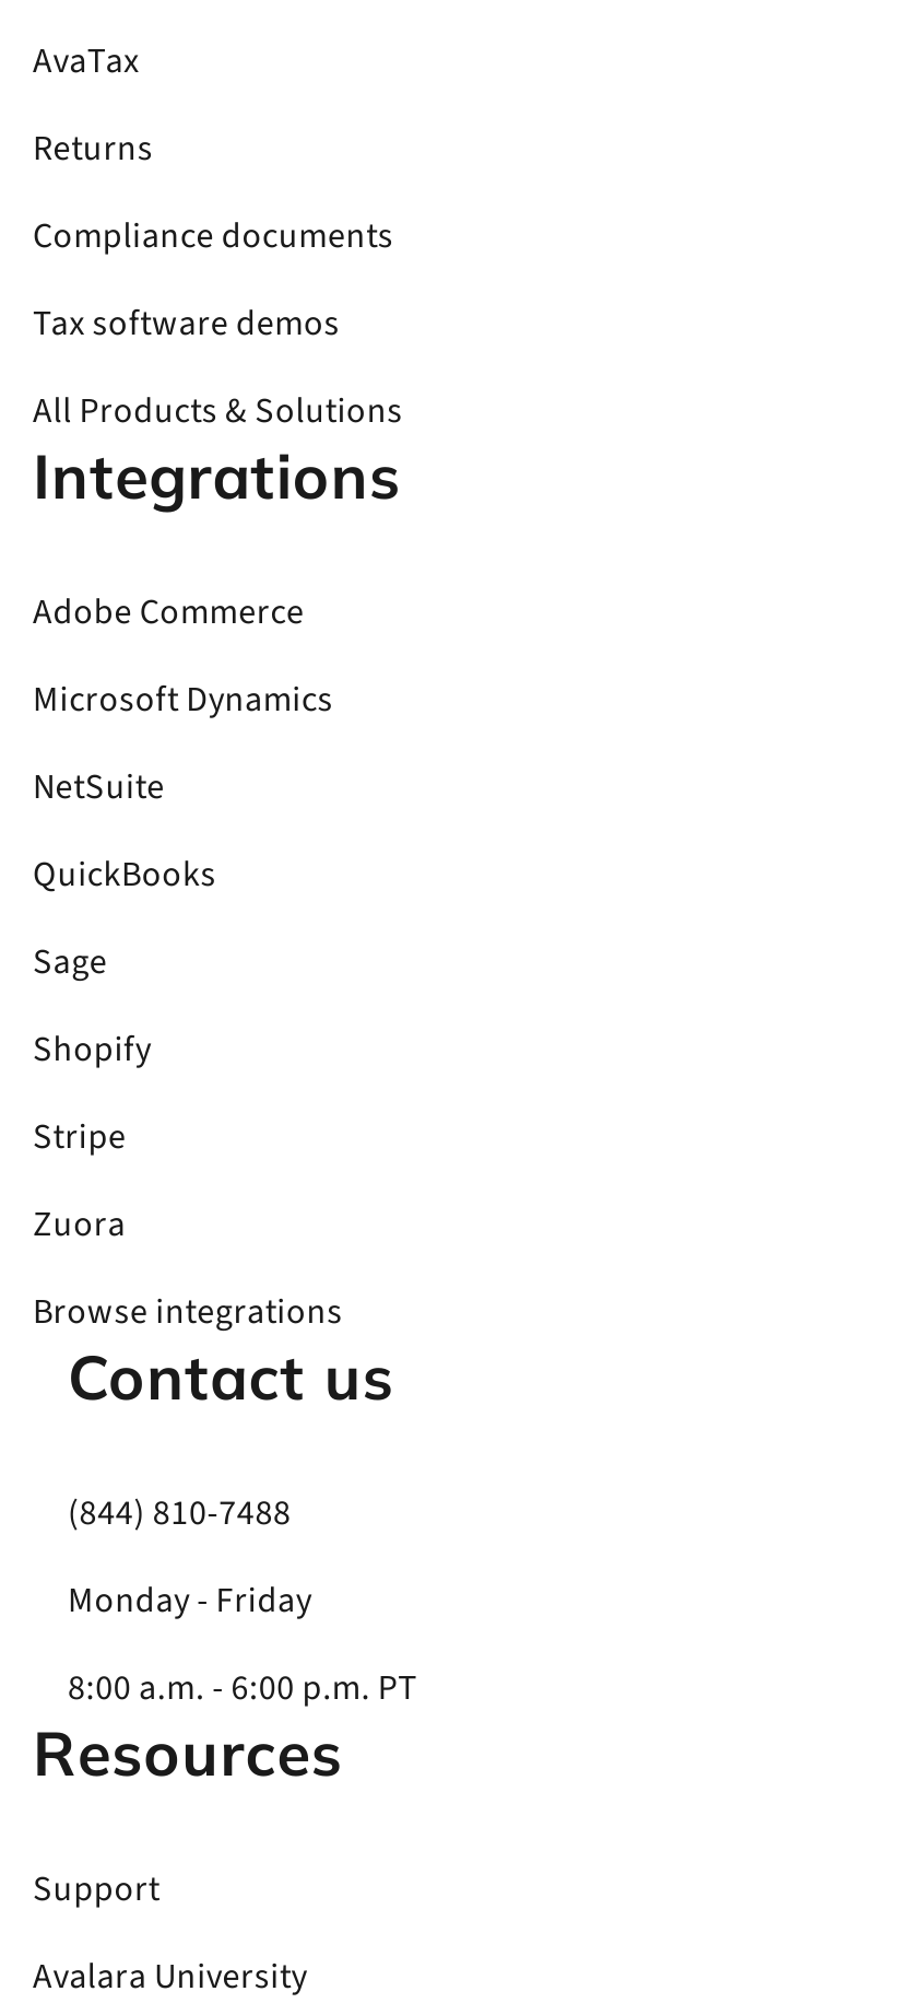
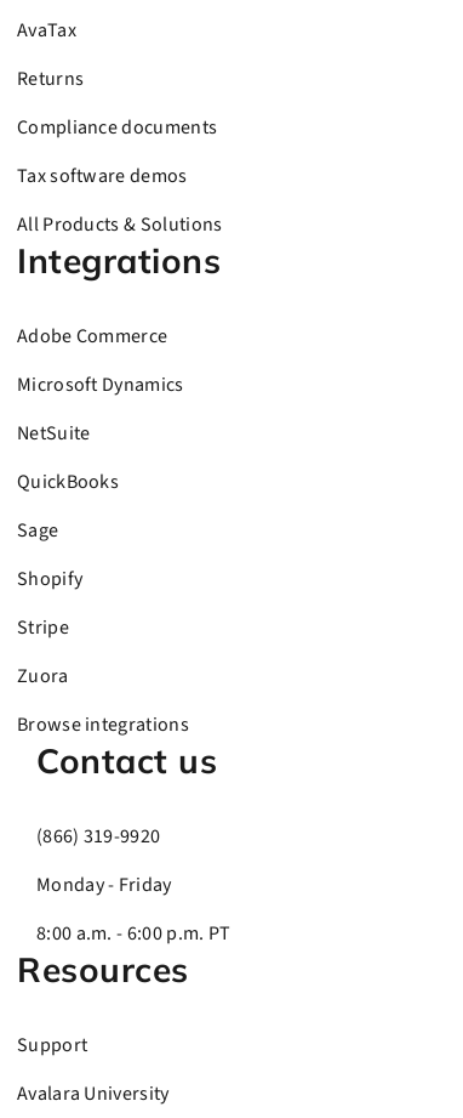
- (844) 810-7488
+ (866) 319-9920
